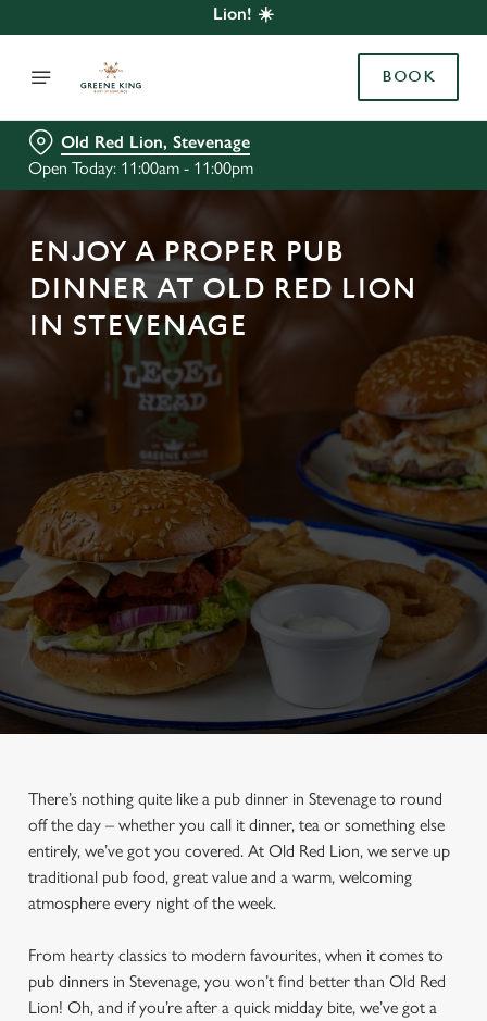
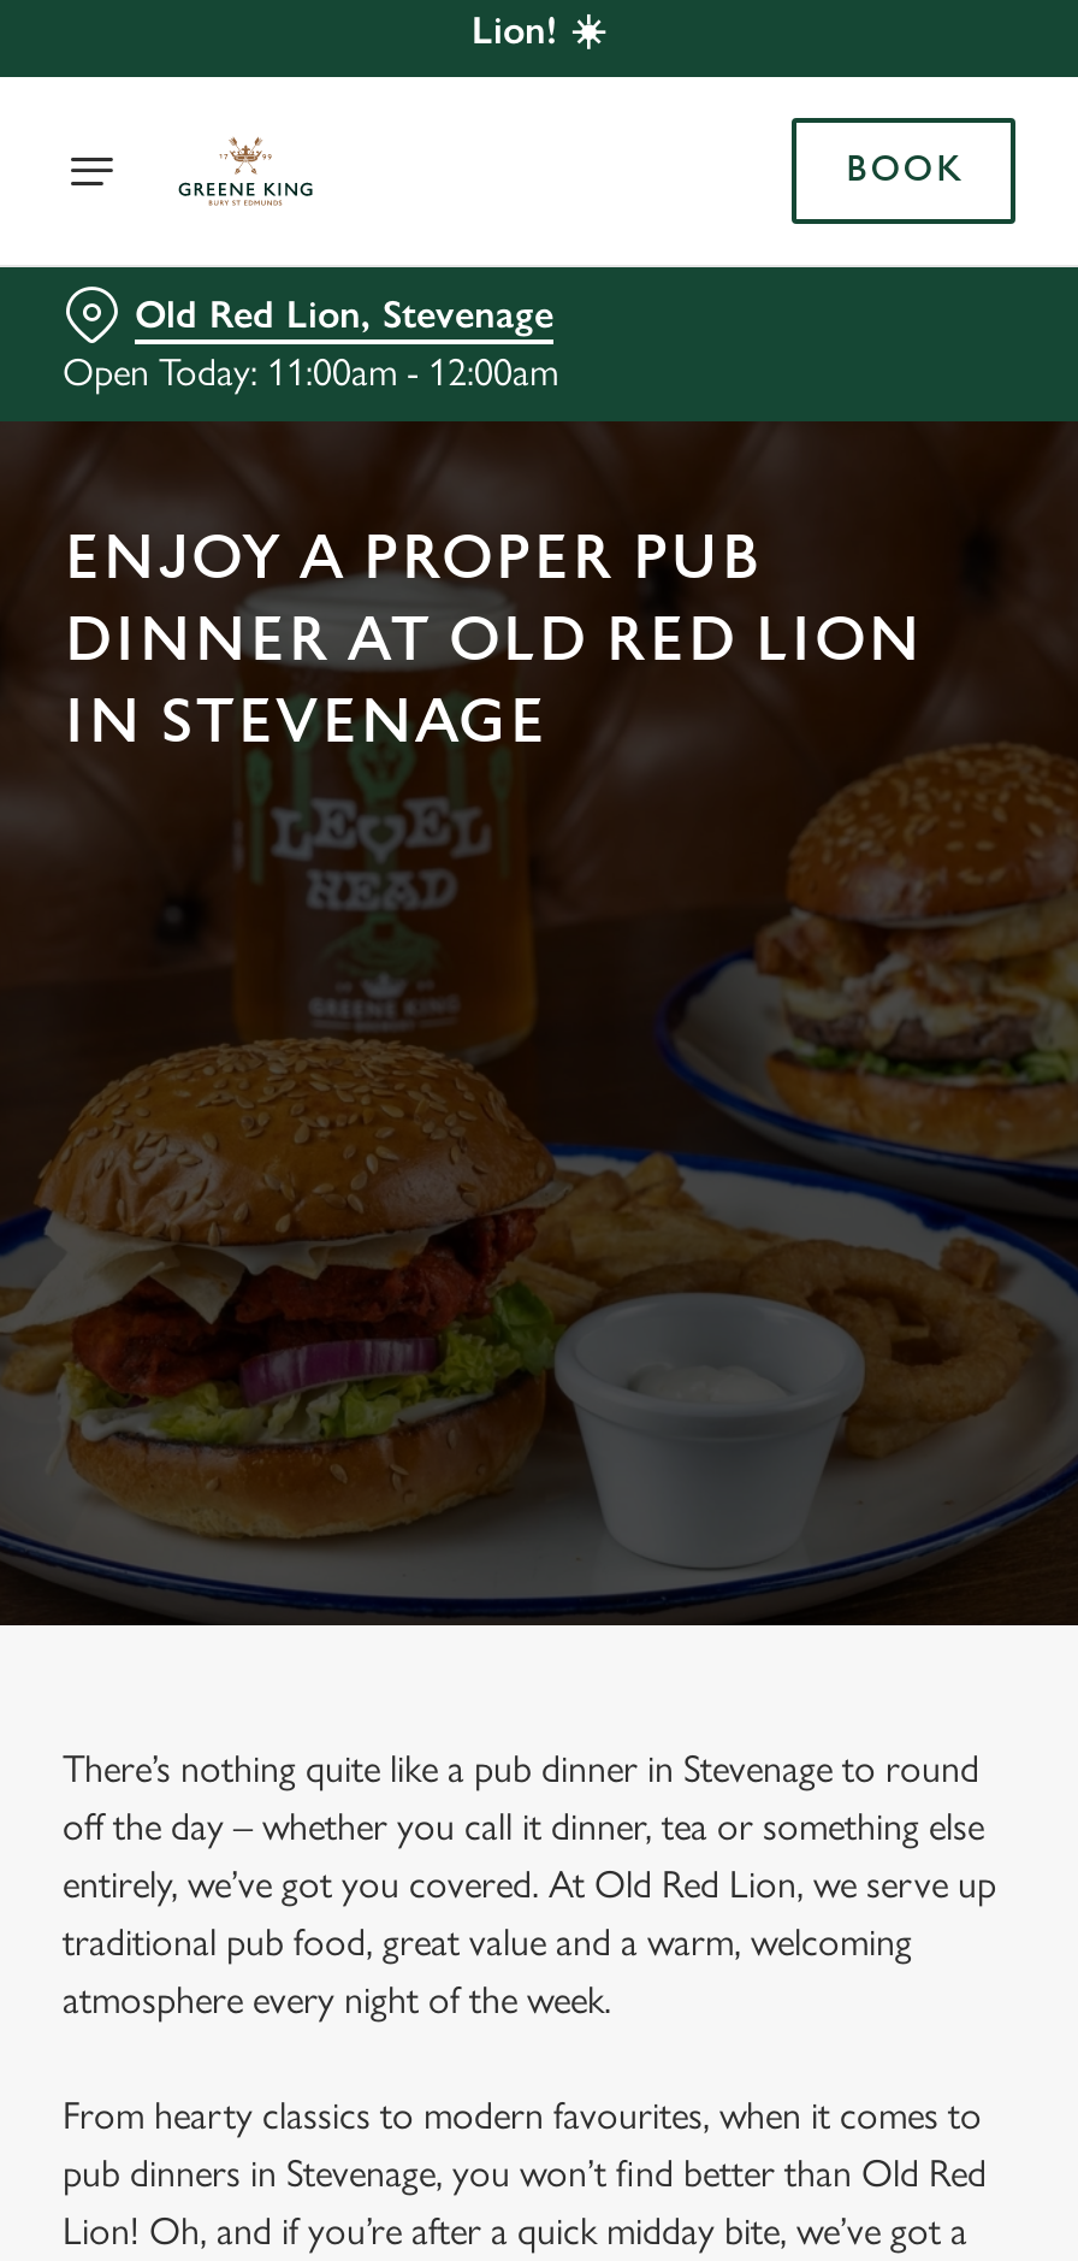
- Open Today: 11:00am - 11:00pm
+ Open Today: 11:00am - 12:00am
